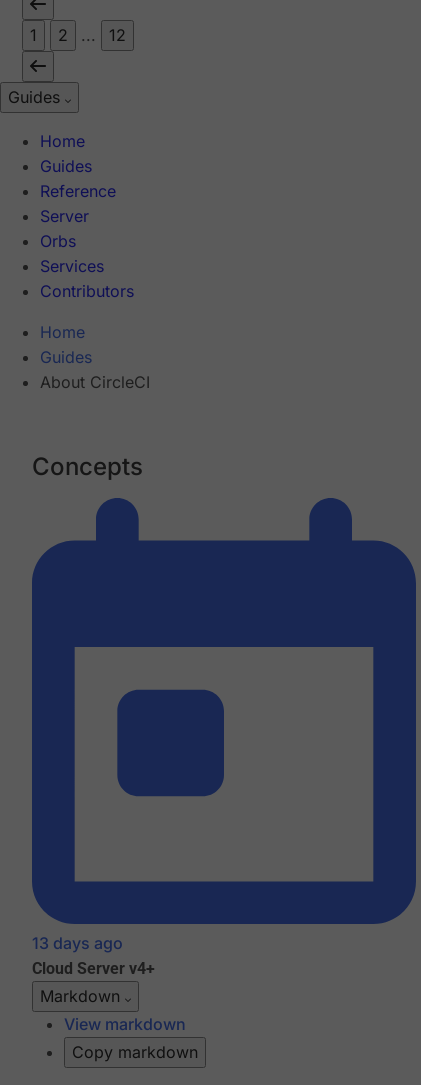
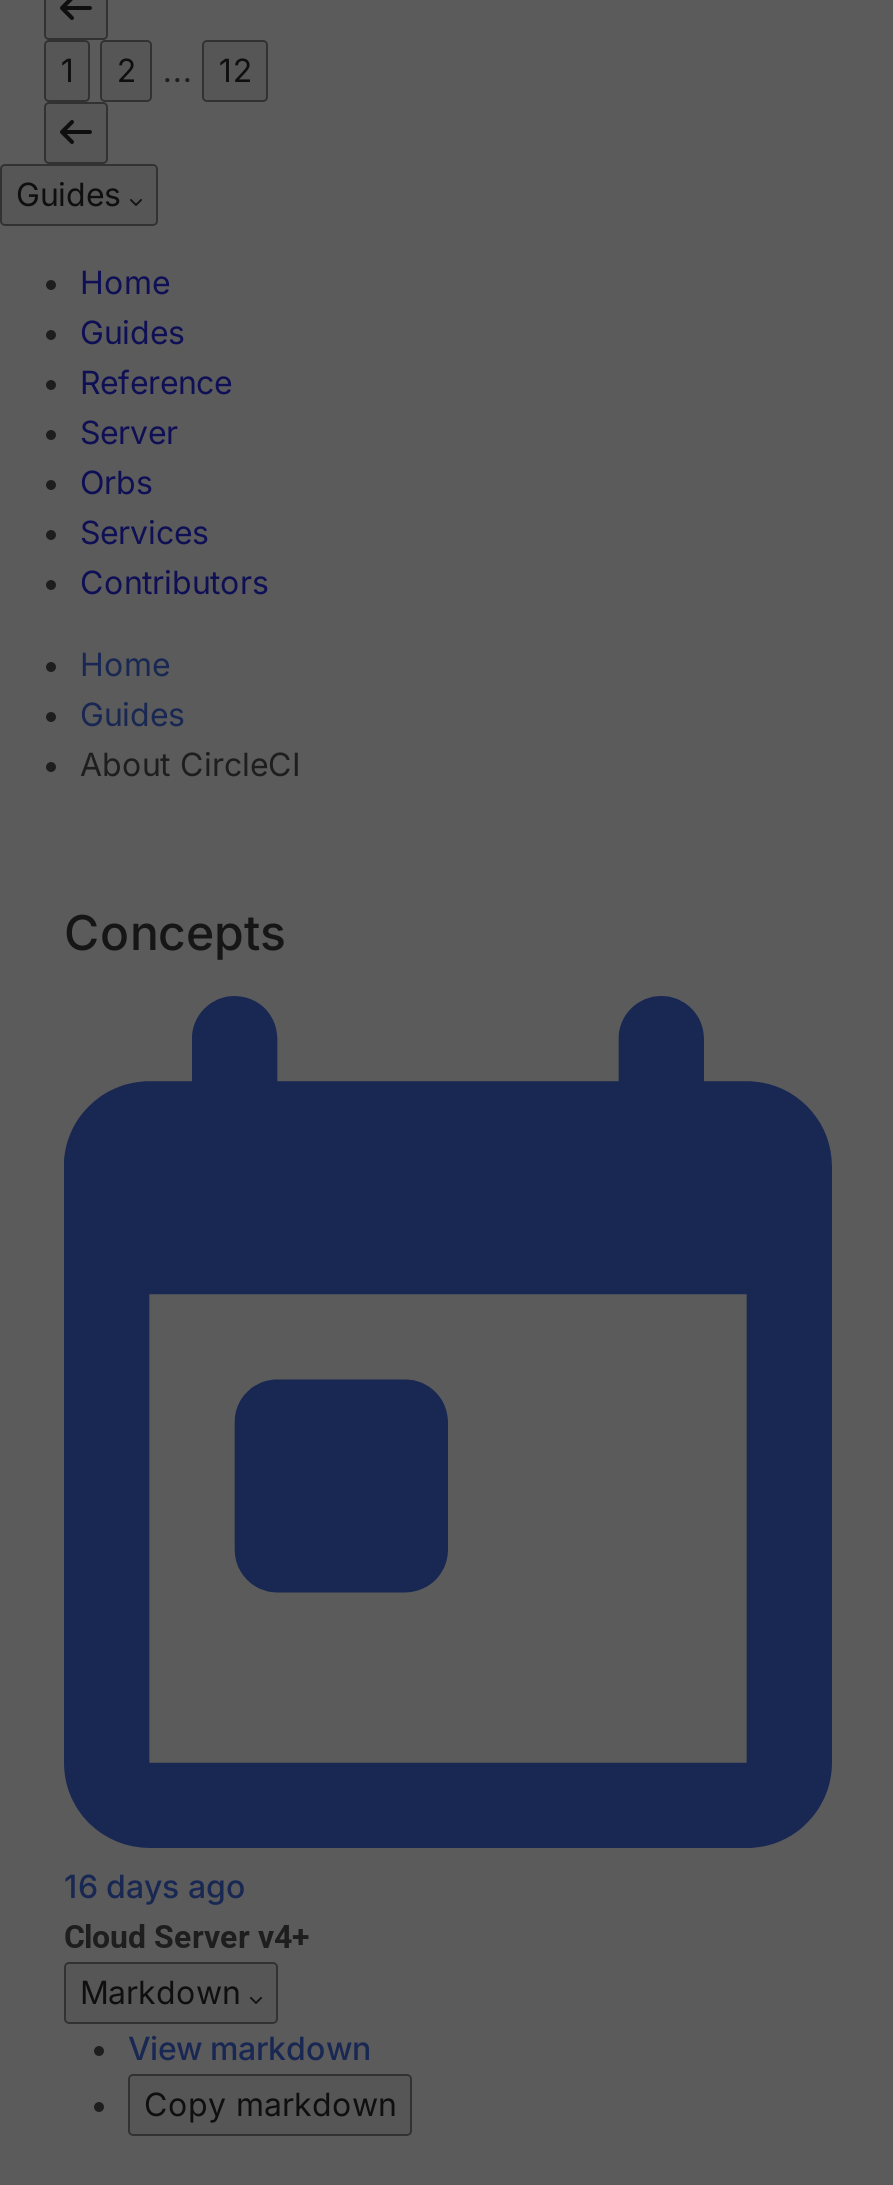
- 13 days ago
+ 16 days ago
